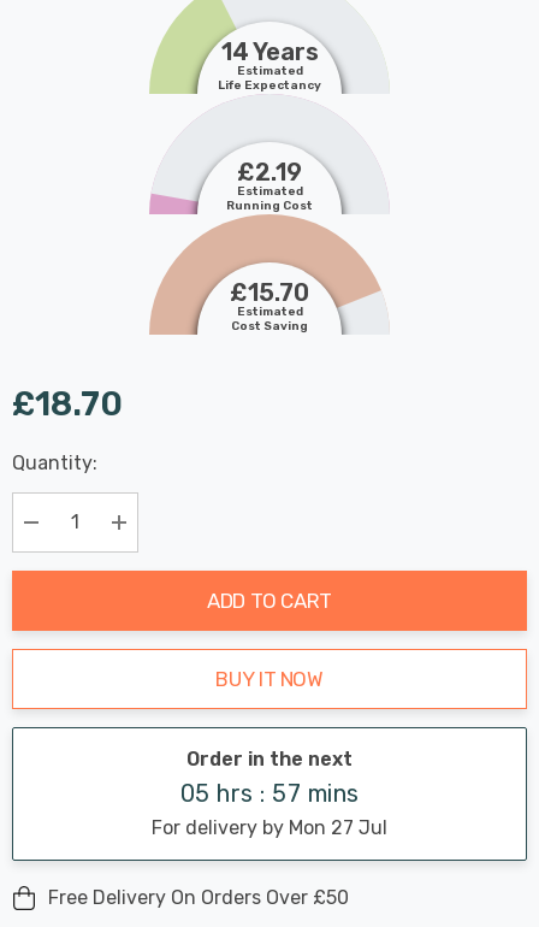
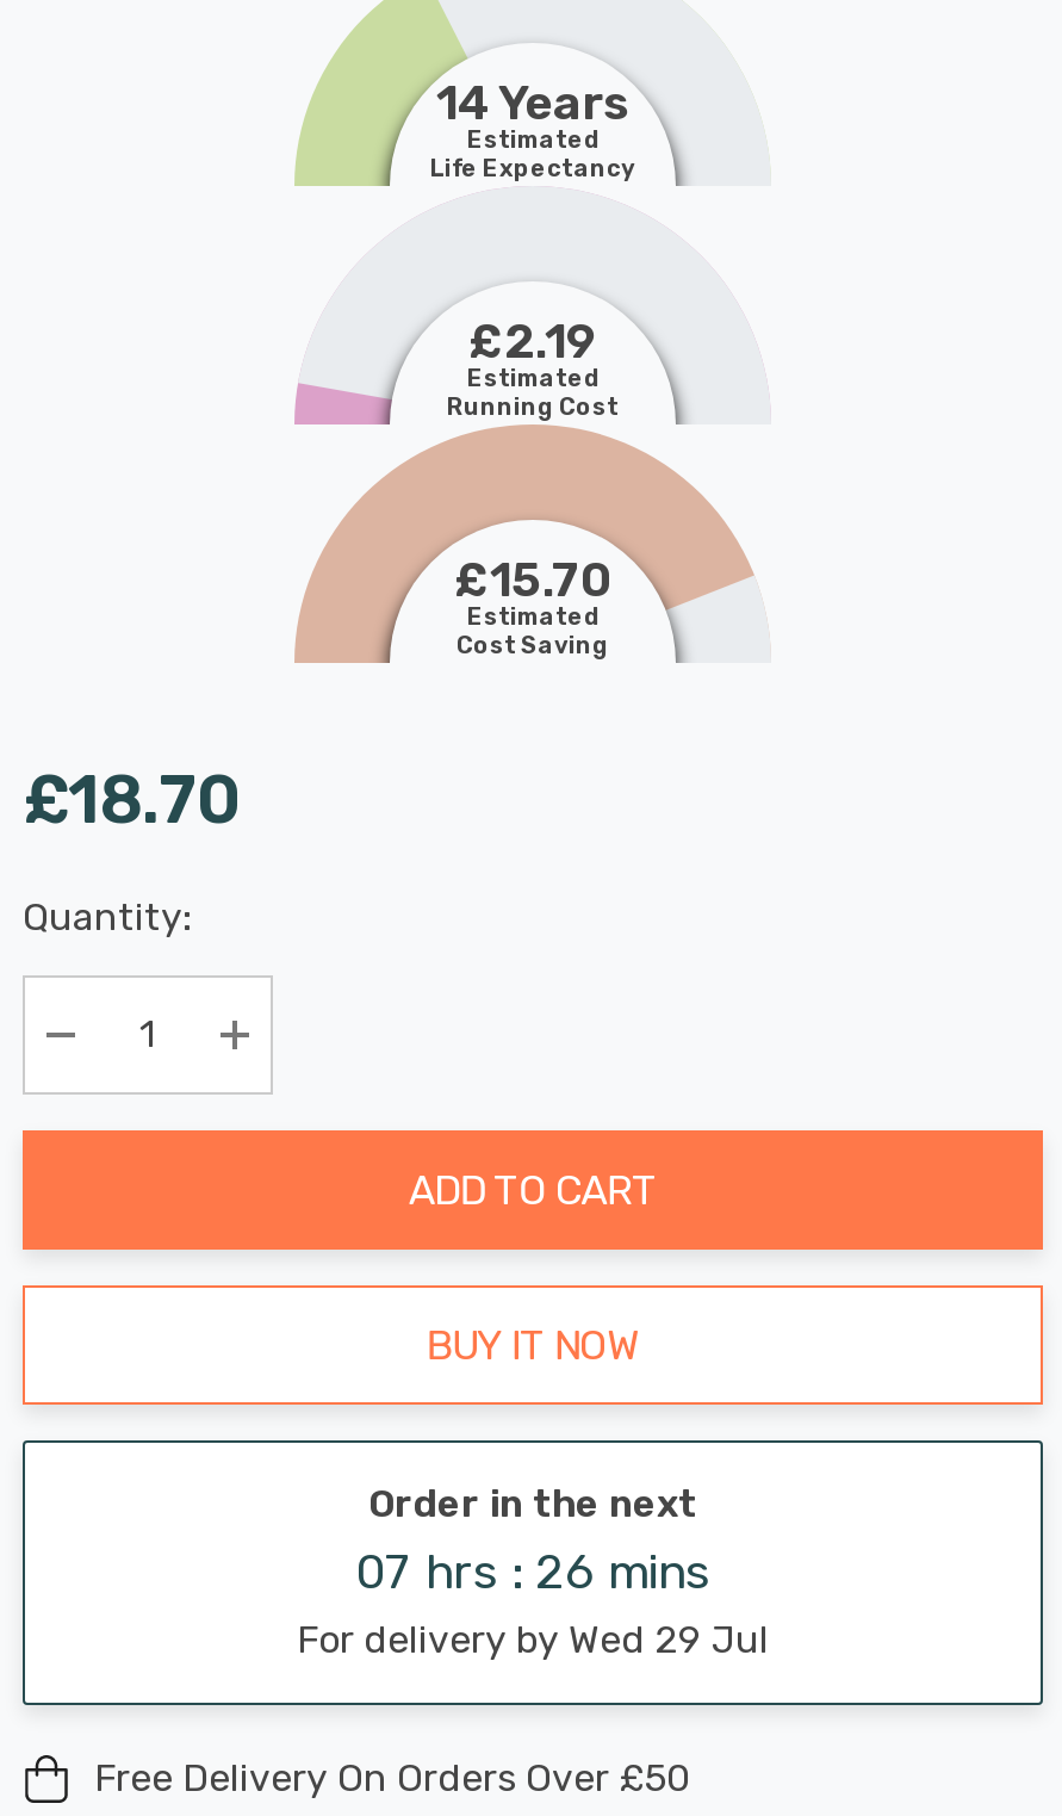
- 05 hrs : 57 mins
+ 07 hrs : 26 mins

- For delivery by Mon 27 Jul
+ For delivery by Wed 29 Jul
